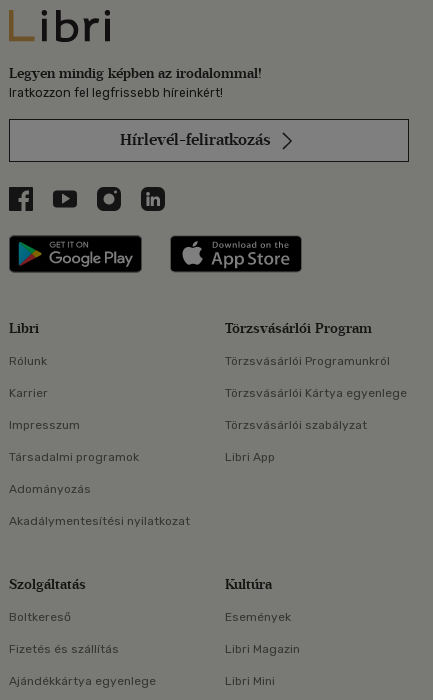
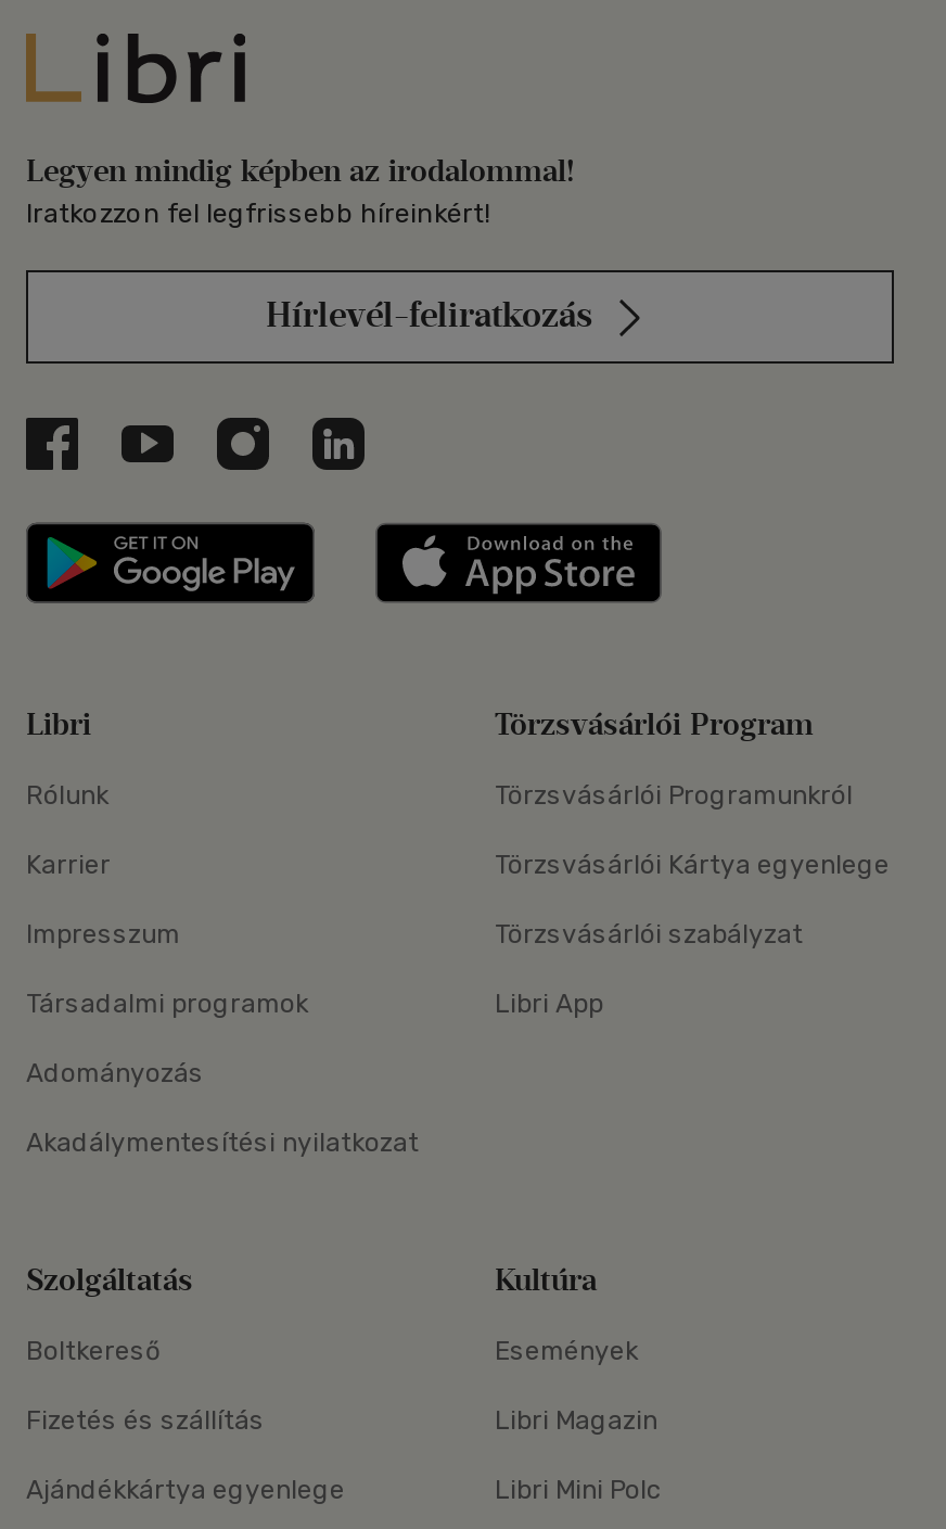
- Libri Mini
+ Libri Mini Polc
